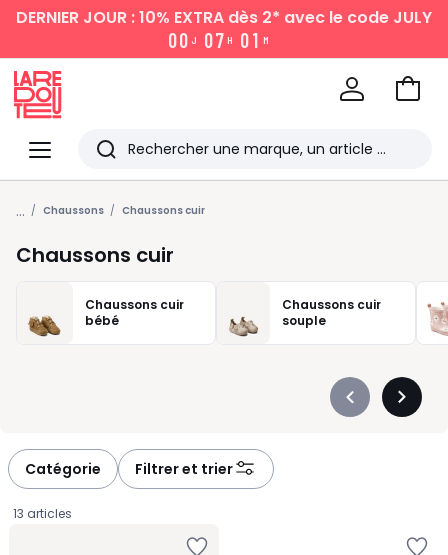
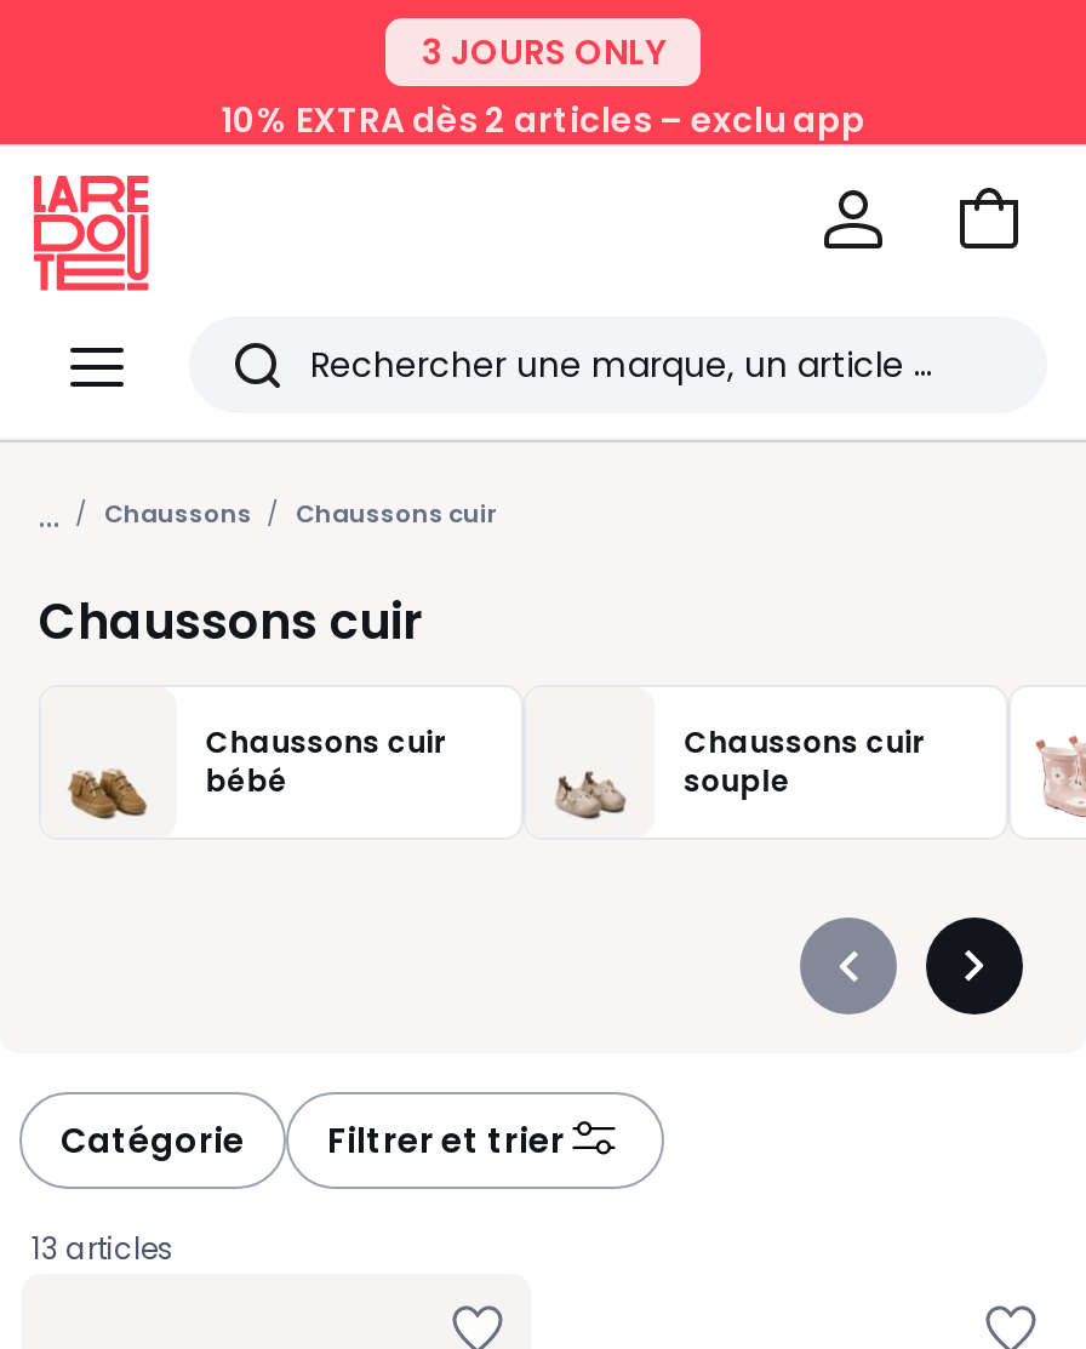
- DERNIER JOUR : 10% EXTRA dès 2* avec le code JULY
- 0 0 J 0 7H 0 1 M
+ 3 JOURS ONLY
+ 10% EXTRA dès 2 articles – exclu app
